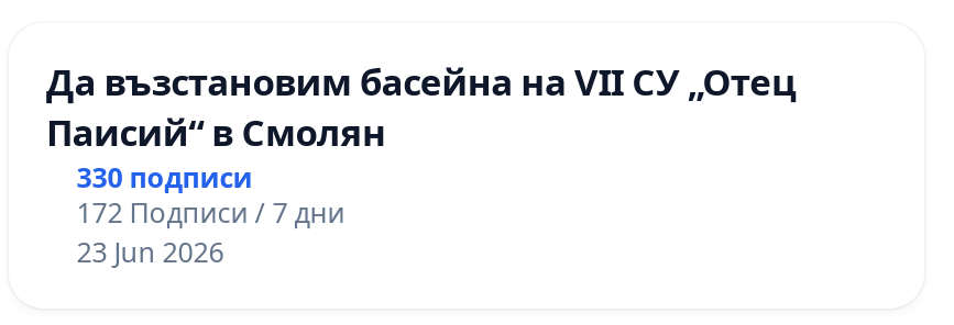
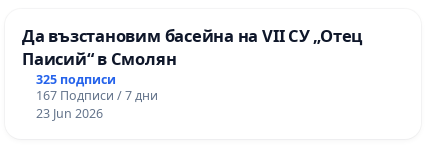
- 330 подписи
+ 325 подписи

- 172 Подписи / 7 дни
+ 167 Подписи / 7 дни
